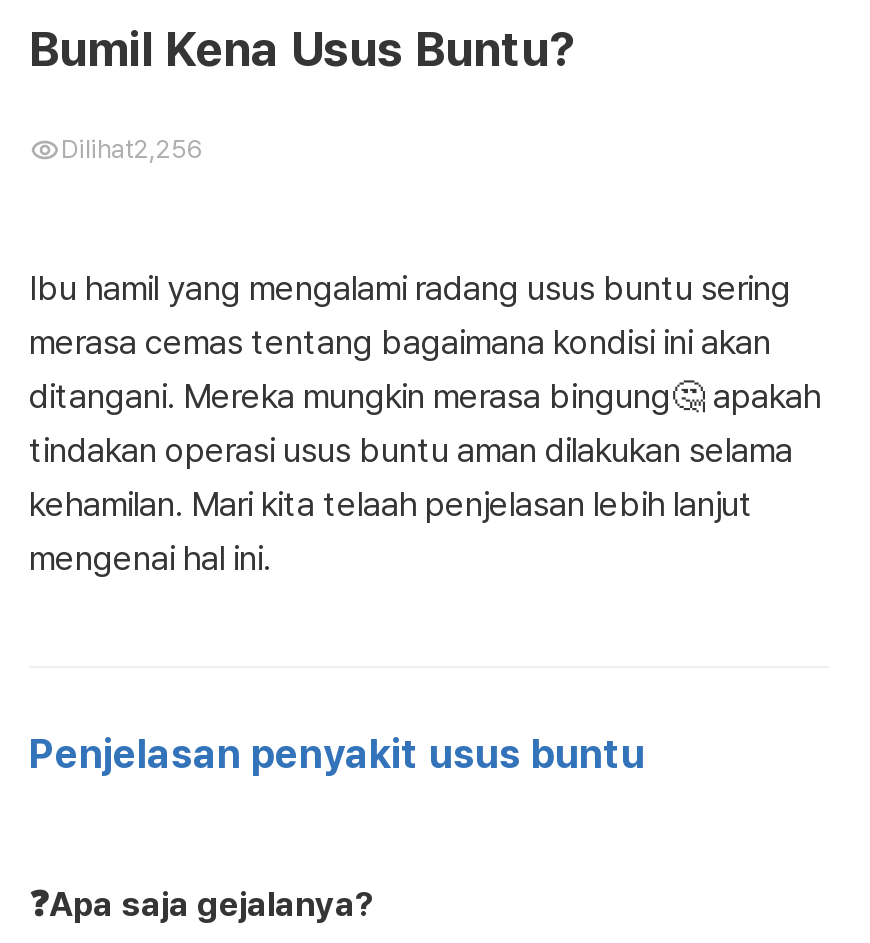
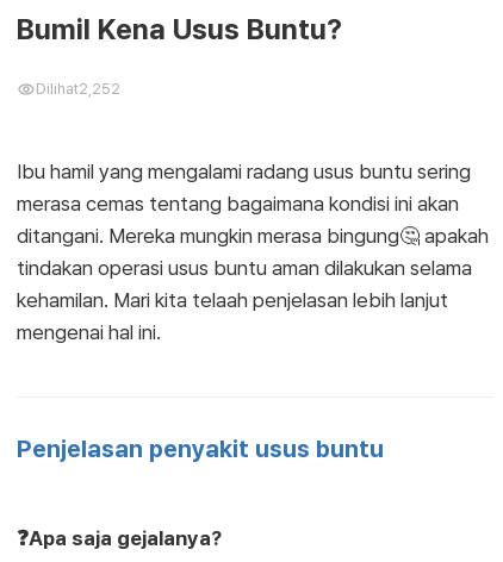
- Dilihat2,256
+ Dilihat2,252
